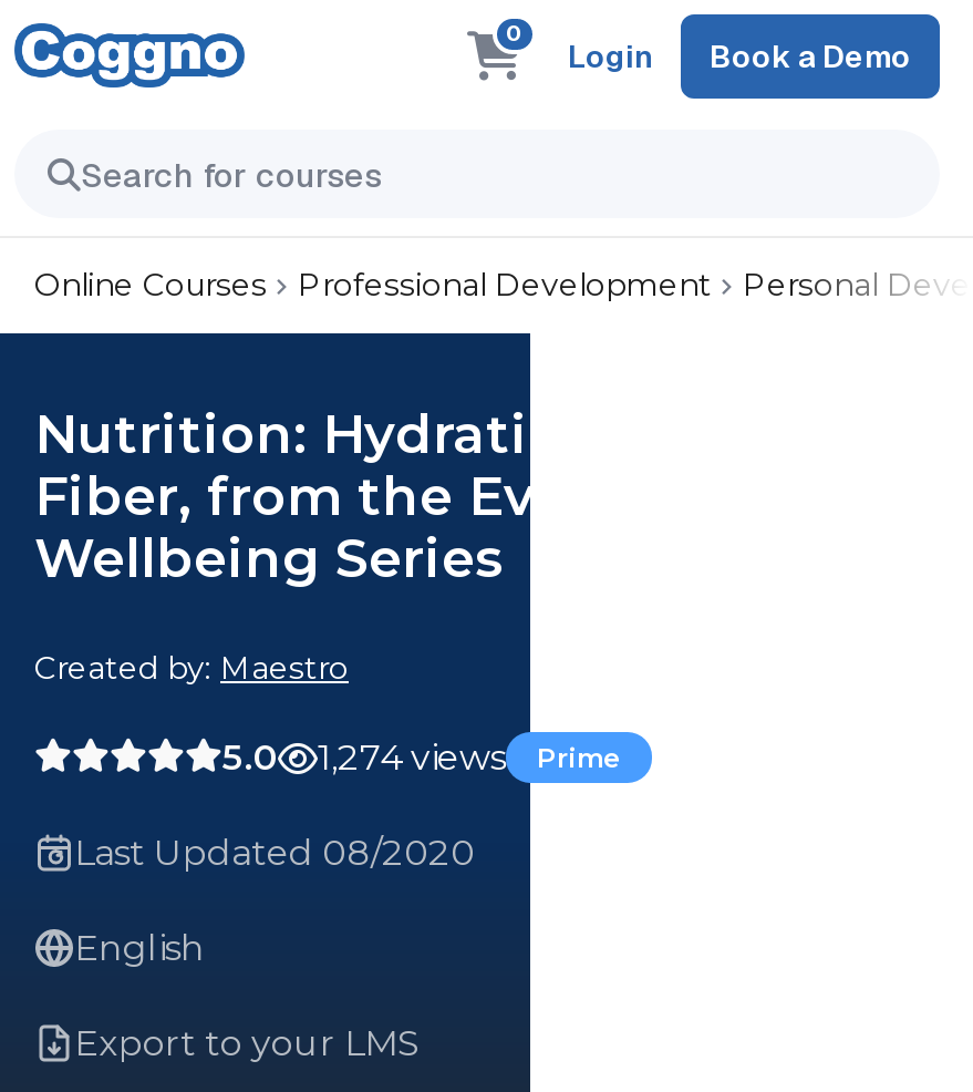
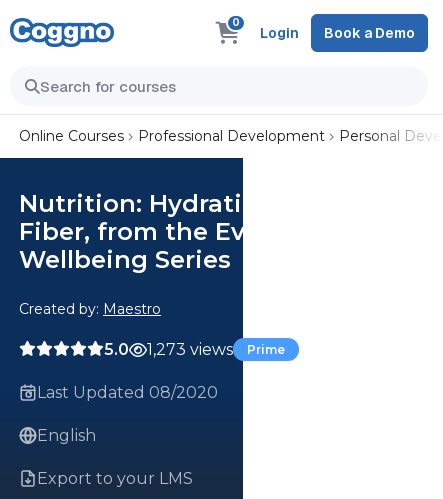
- 5.0 1,274 views Prime
+ 5.0 1,273 views Prime
